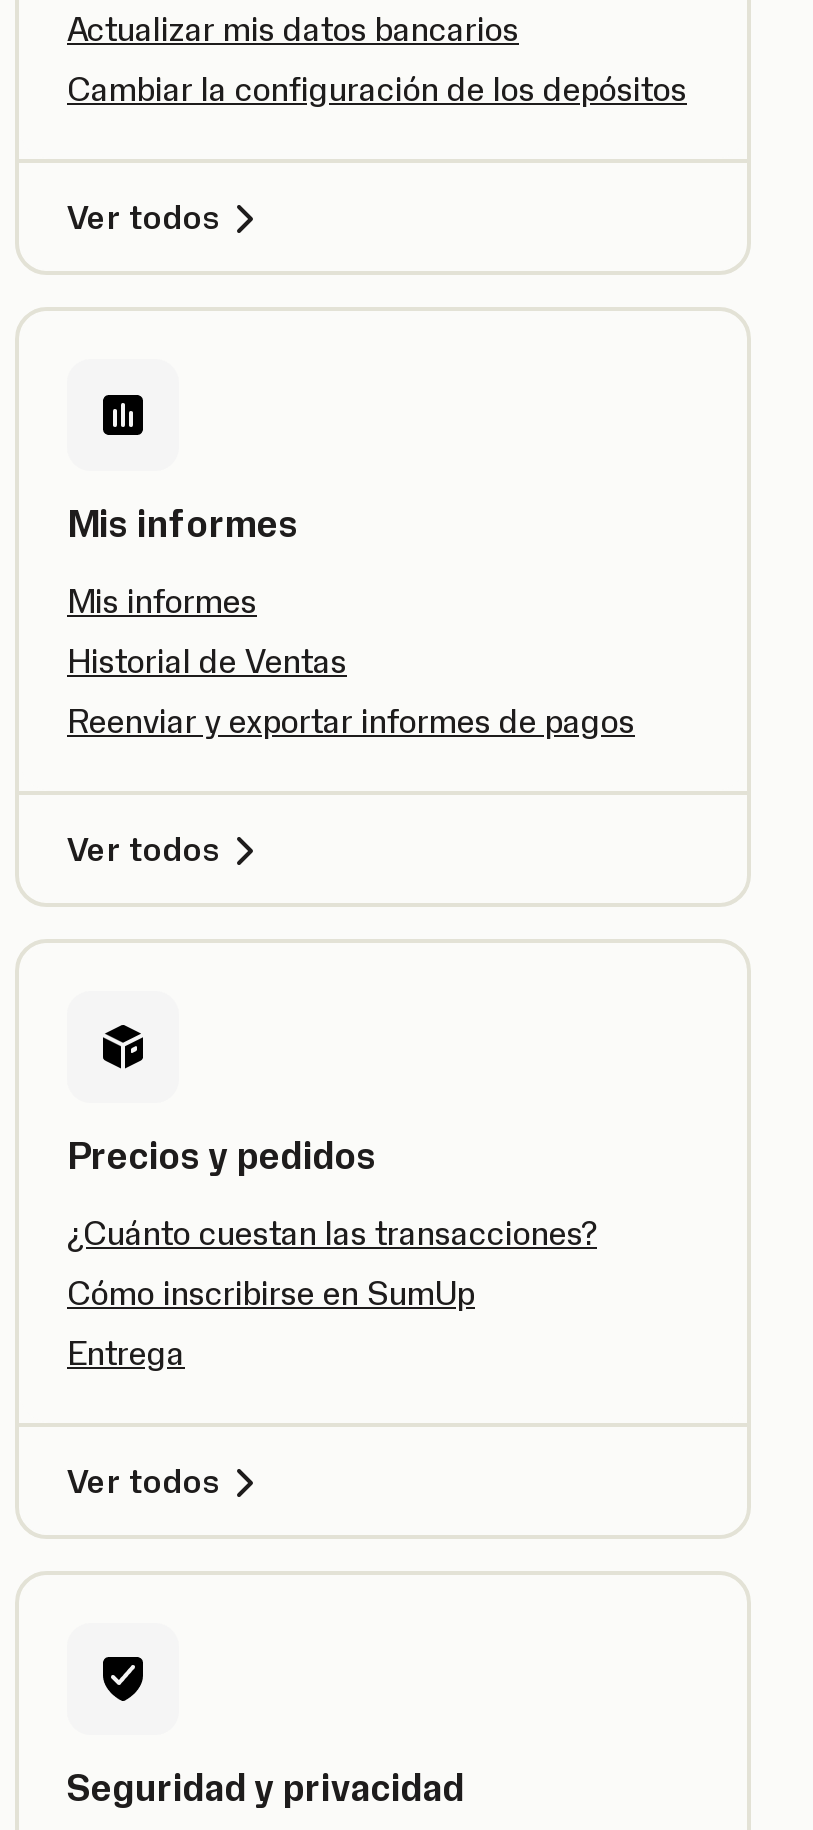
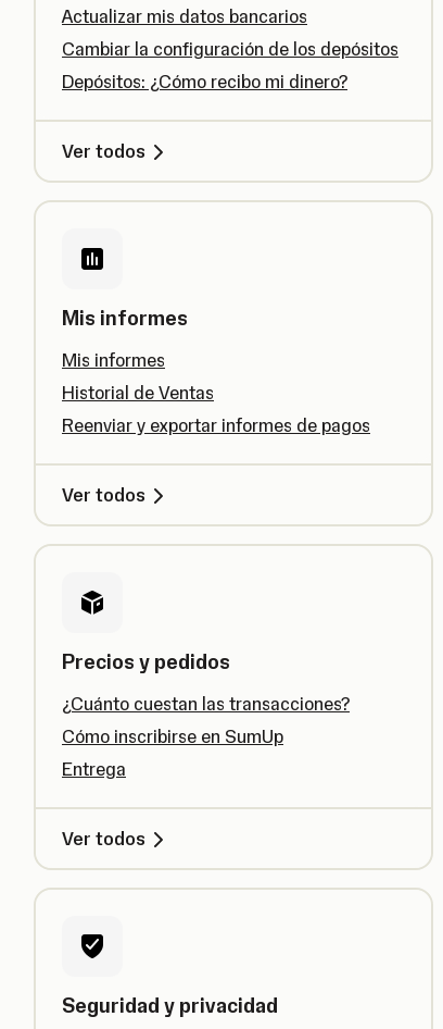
+ Depósitos: ¿Cómo recibo mi dinero?
